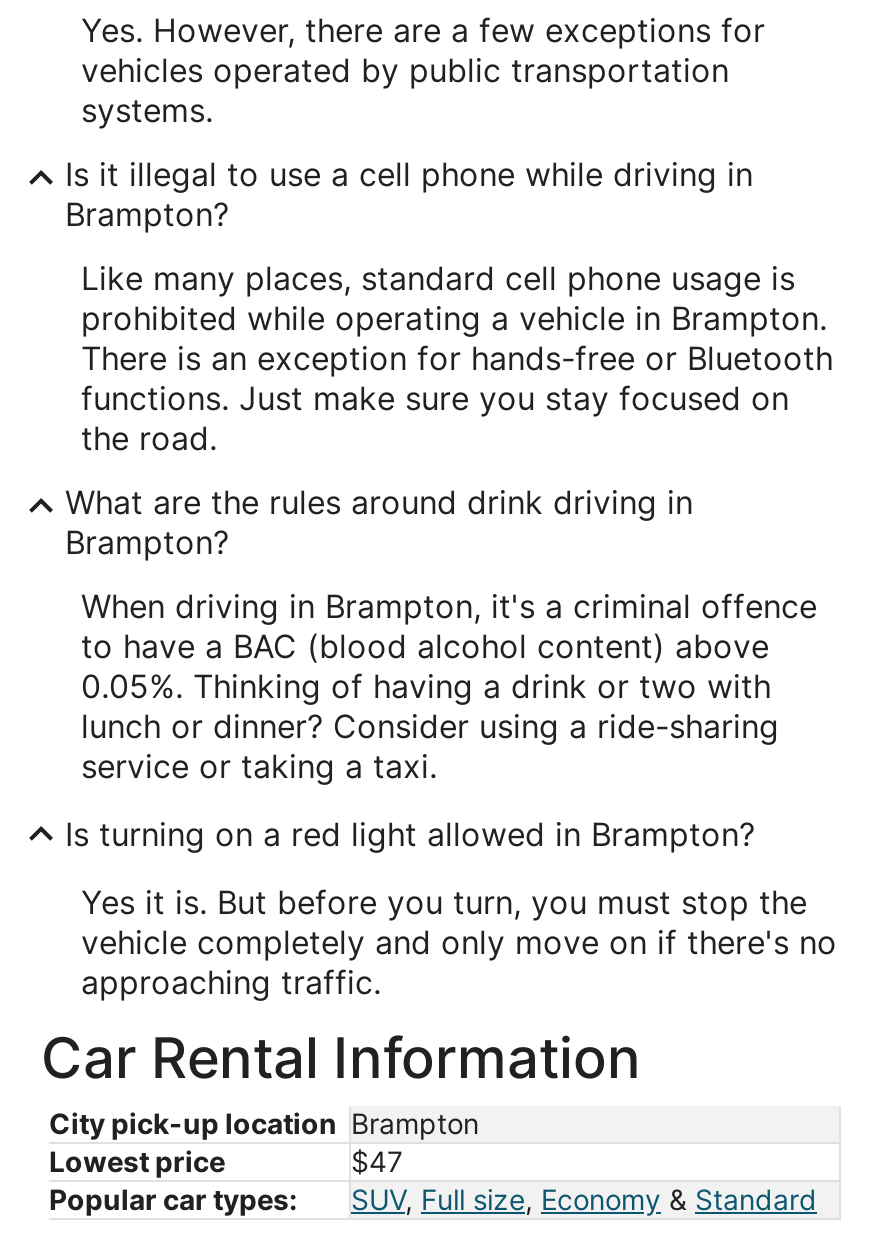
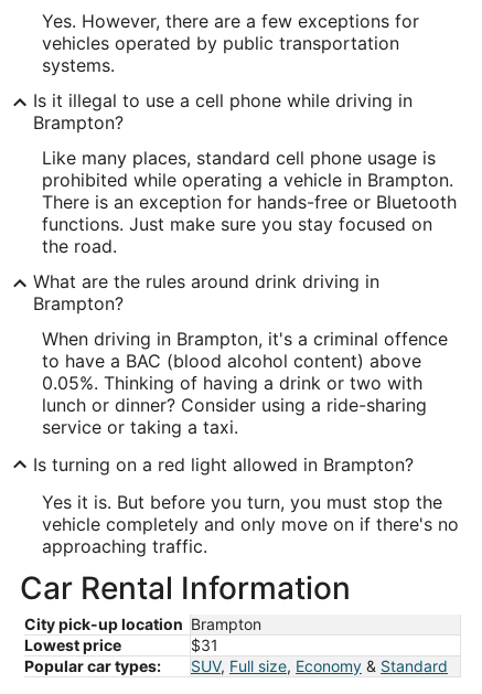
- $47
+ $31
